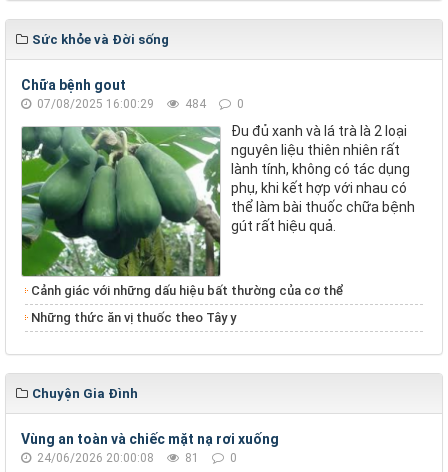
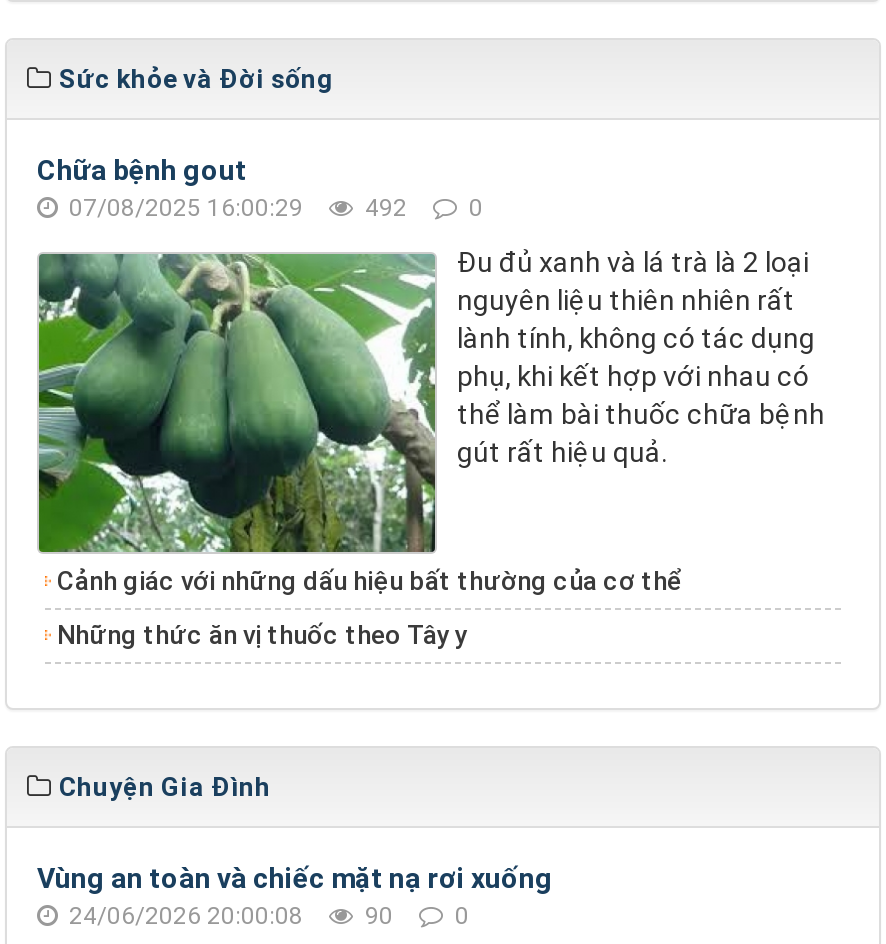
- 07/08/2025 16:00:29 484 0
+ 07/08/2025 16:00:29 492 0

- 24/06/2026 20:00:08 81 0
+ 24/06/2026 20:00:08 90 0
